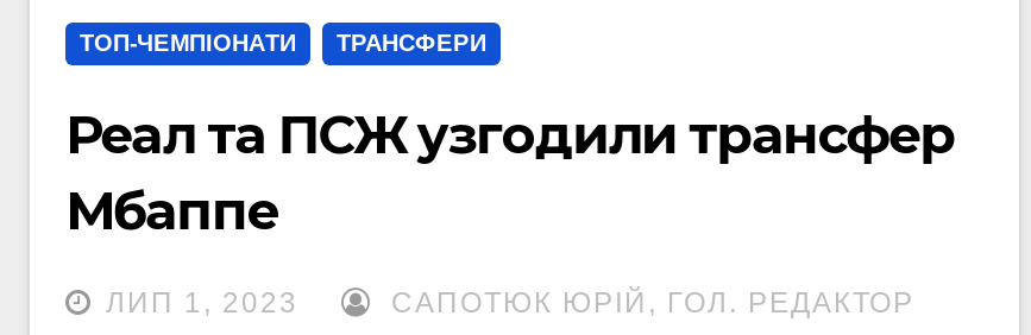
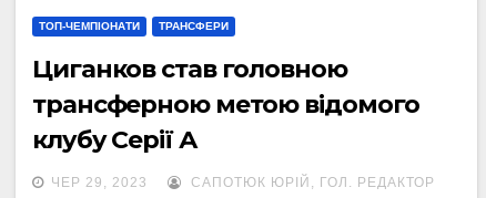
- Реал та ПСЖ узгодили трансфер
- Мбаппе
+ Циганков став головною
+ трансферною метою відомого
+ клубу Серії А

- ЛИП 1, 2023
+ ЧЕР 29, 2023
